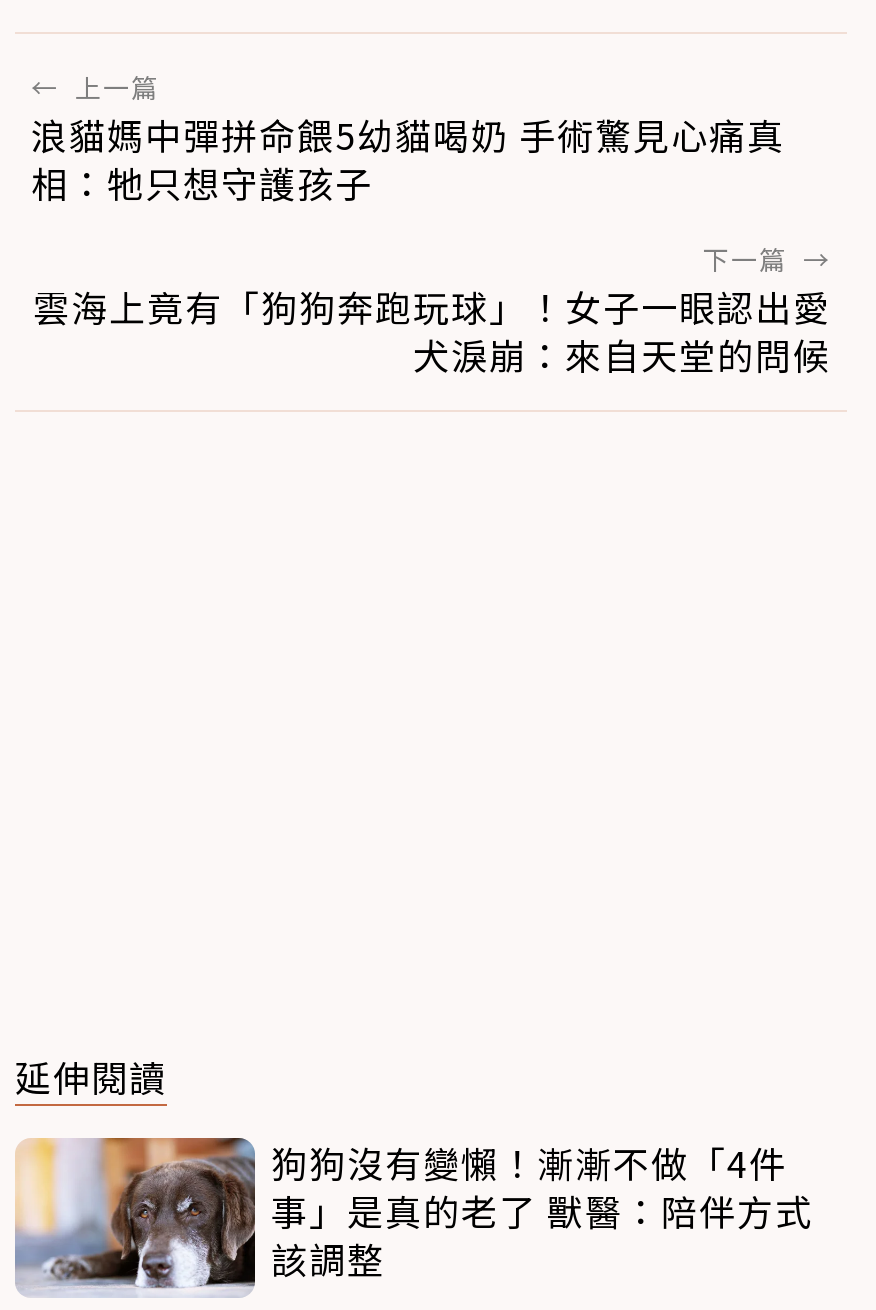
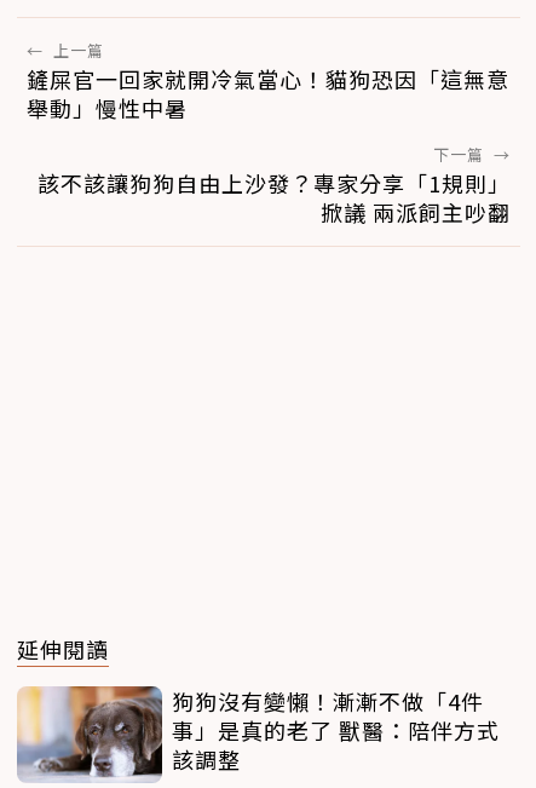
- 浪貓媽中彈拼命餵5幼貓喝奶 手術驚見心痛真
- 相：牠只想守護孩子
+ 鏟屎官一回家就開冷氣當心！貓狗恐因「這無意
+ 舉動」慢性中暑

- 雲海上竟有「狗狗奔跑玩球」！女子一眼認出愛
- 犬淚崩：來自天堂的問候
+ 該不該讓狗狗自由上沙發？專家分享「1規則」
+ 掀議 兩派飼主吵翻
